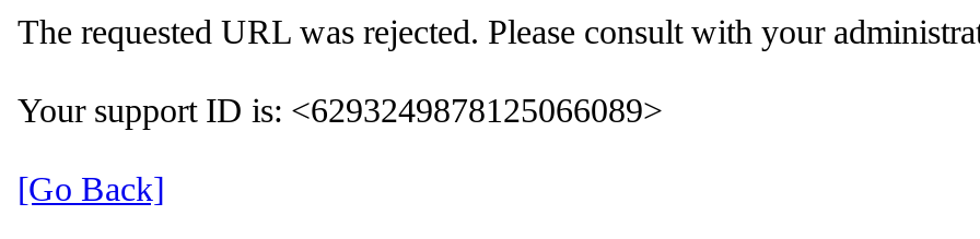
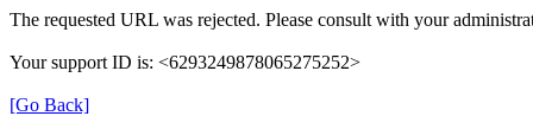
- Your support ID is: <6293249878125066089>
+ Your support ID is: <6293249878065275252>
